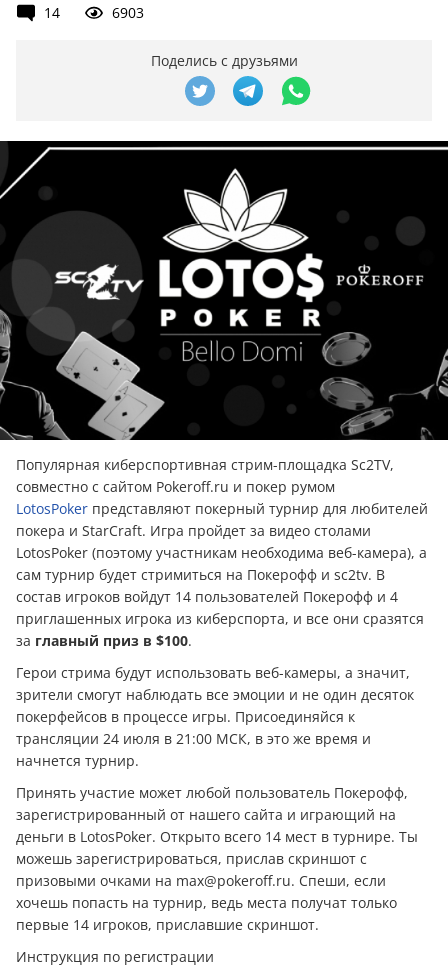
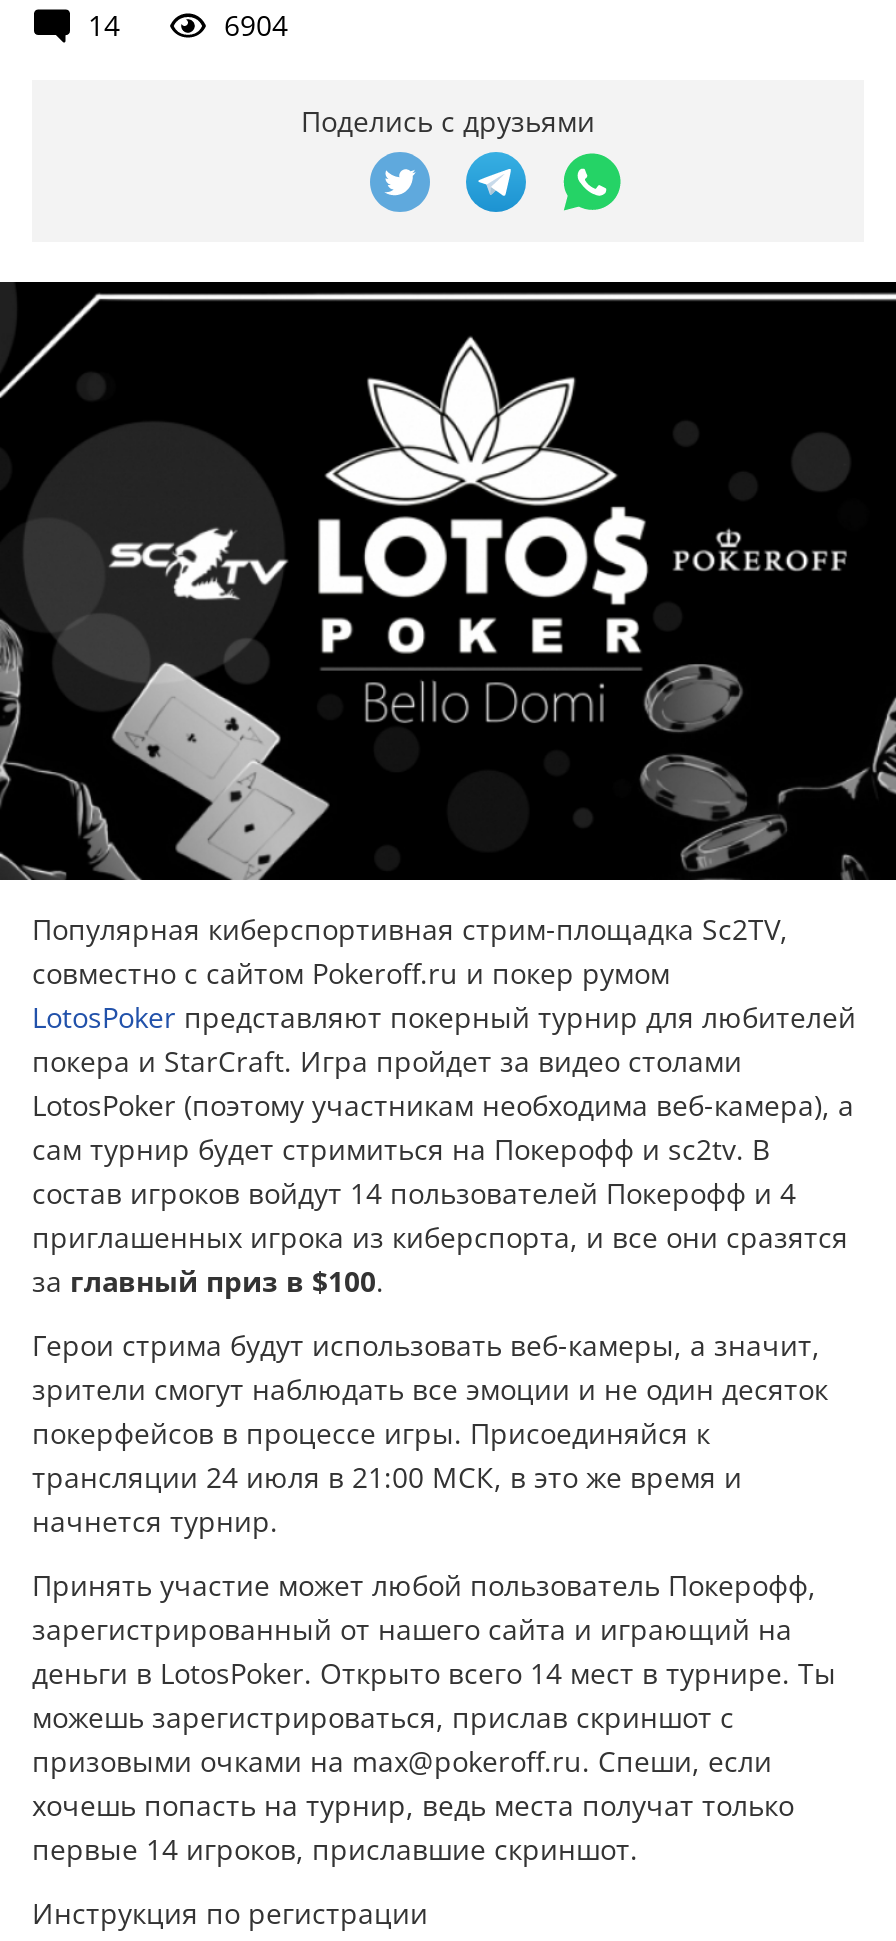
- 6903
+ 6904
